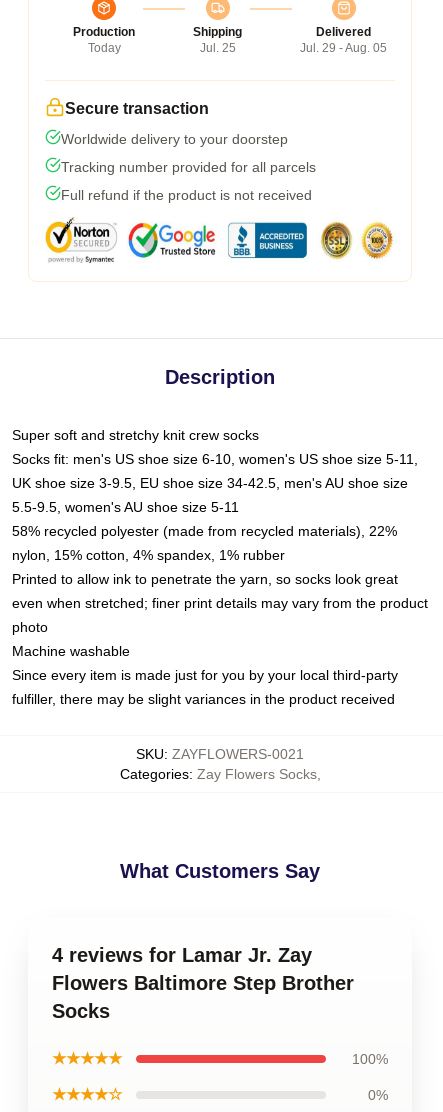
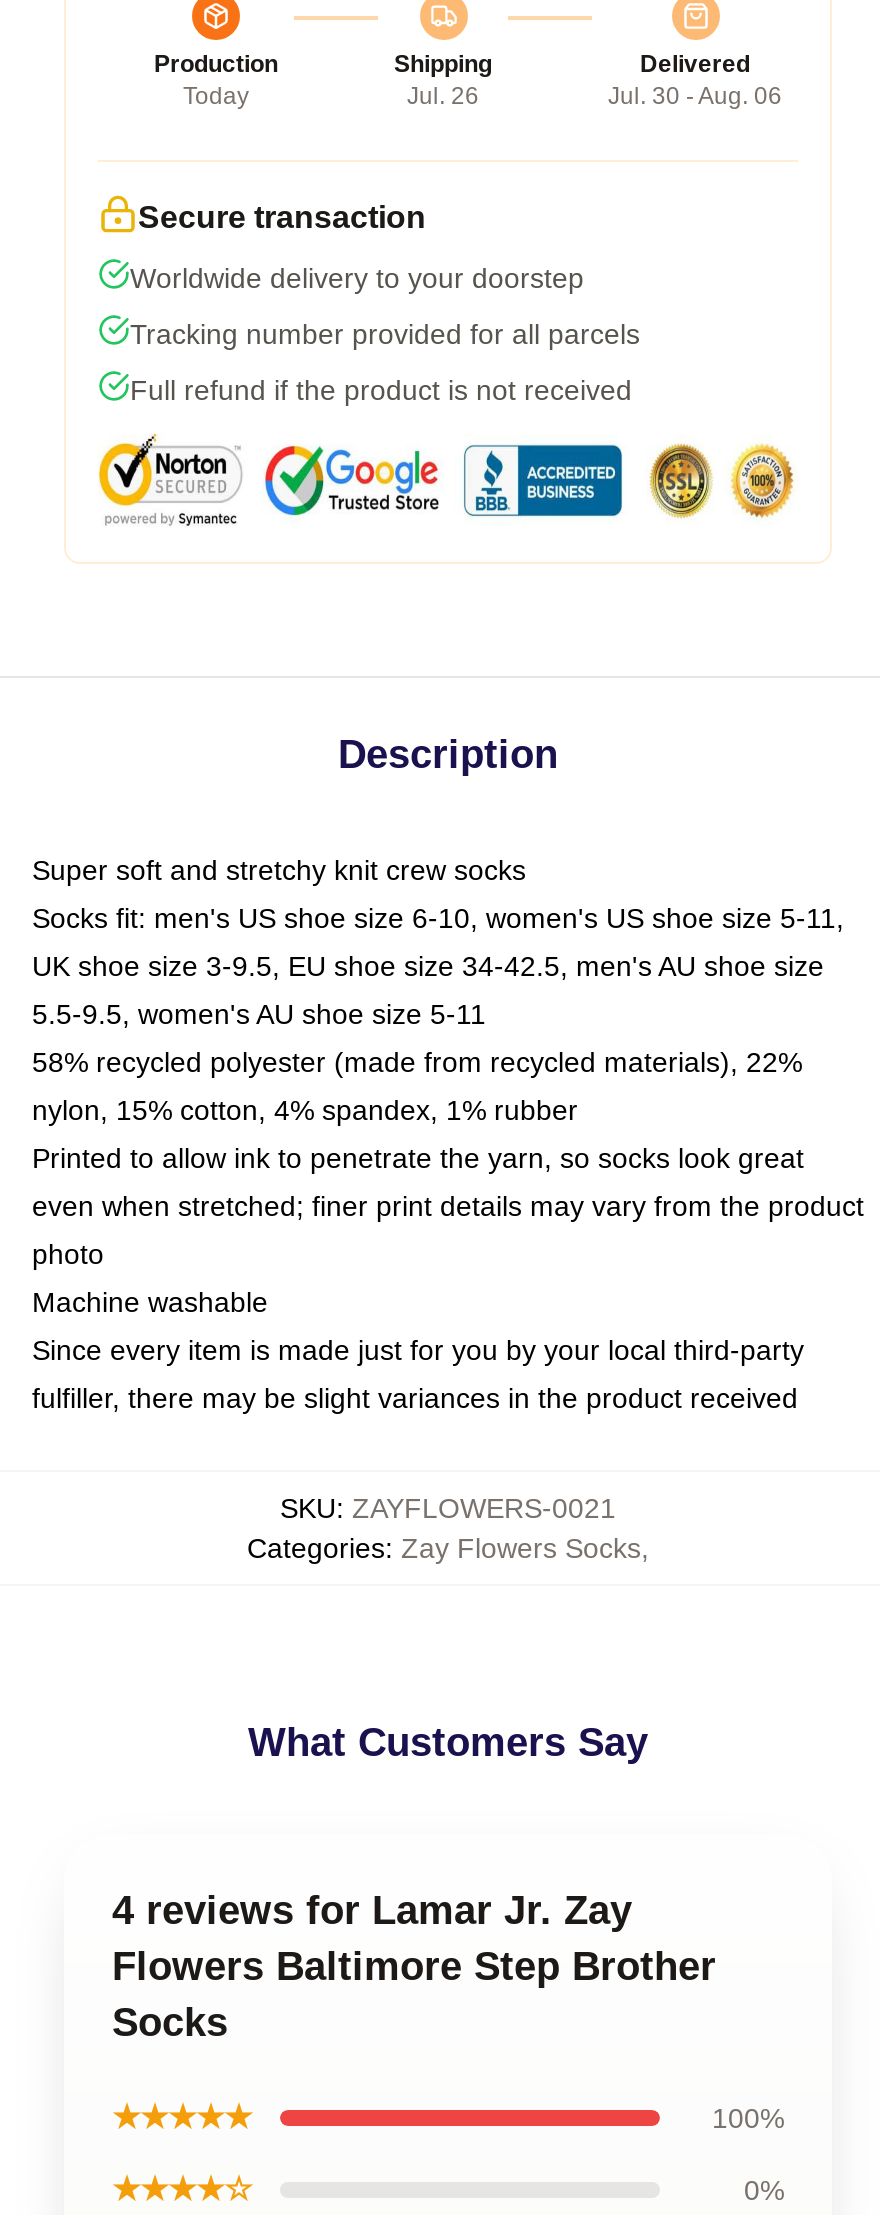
- Jul. 25
+ Jul. 26

- Jul. 29 - Aug. 05
+ Jul. 30 - Aug. 06
